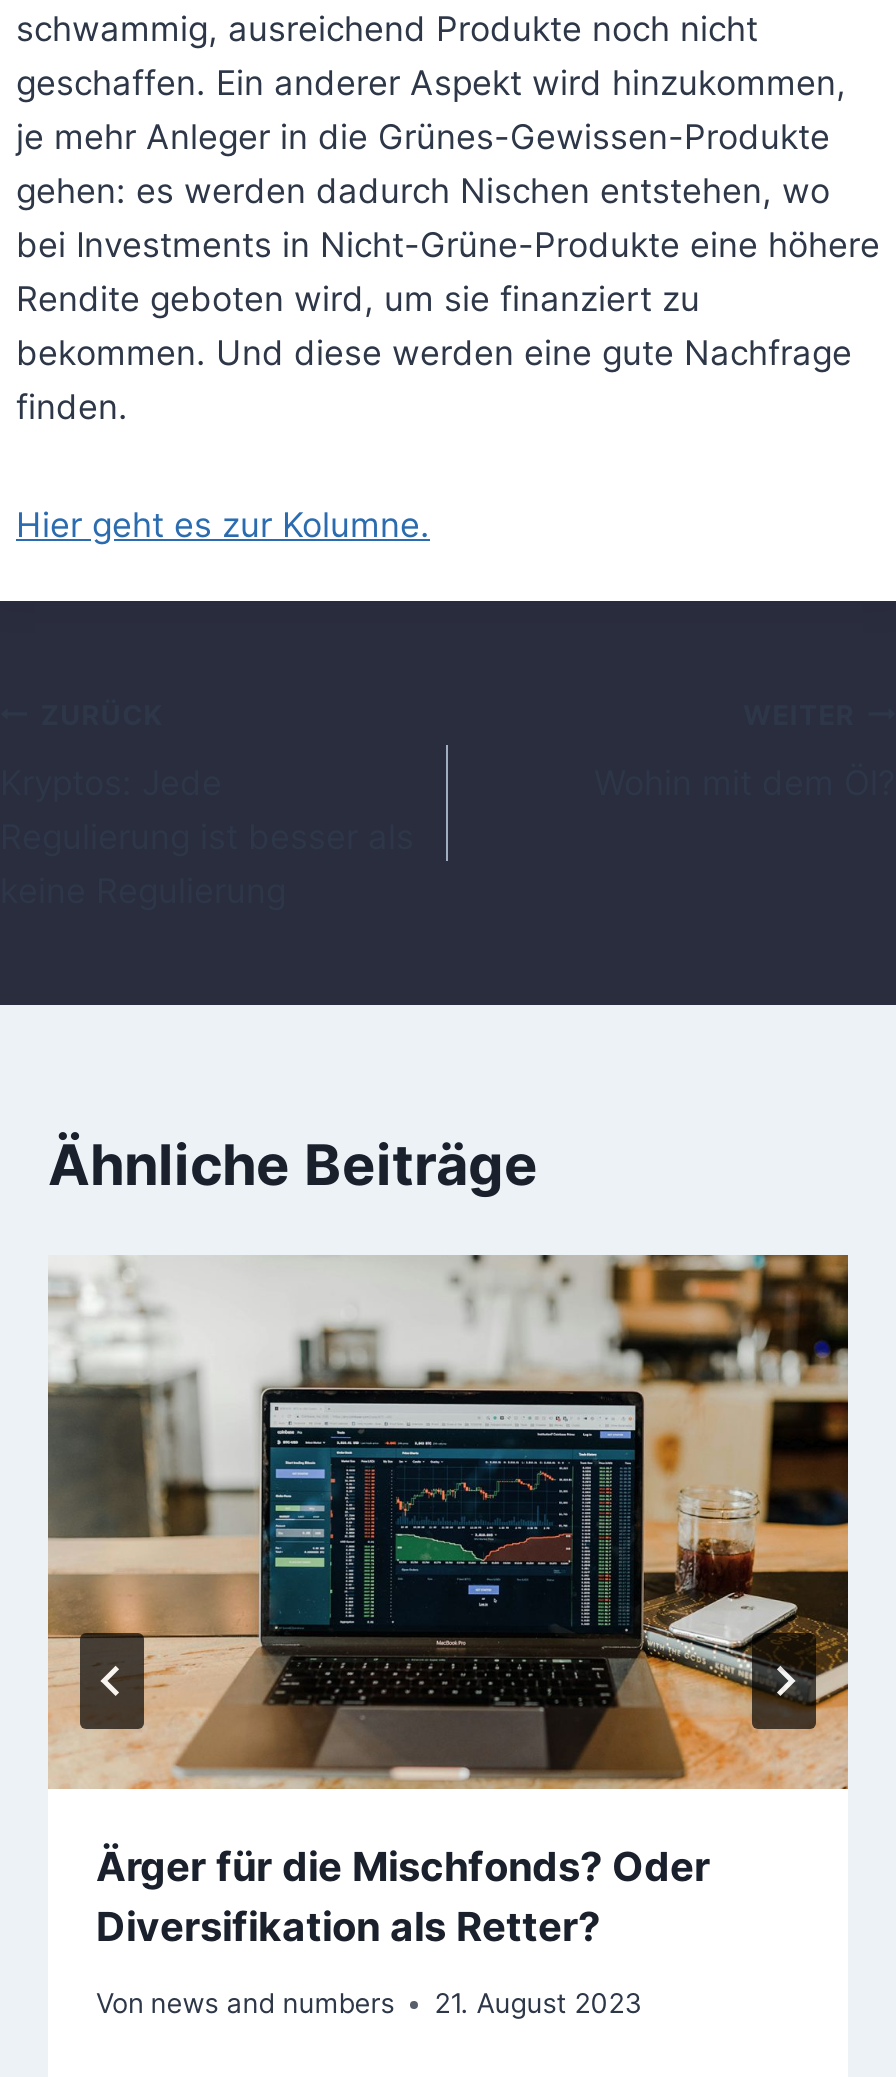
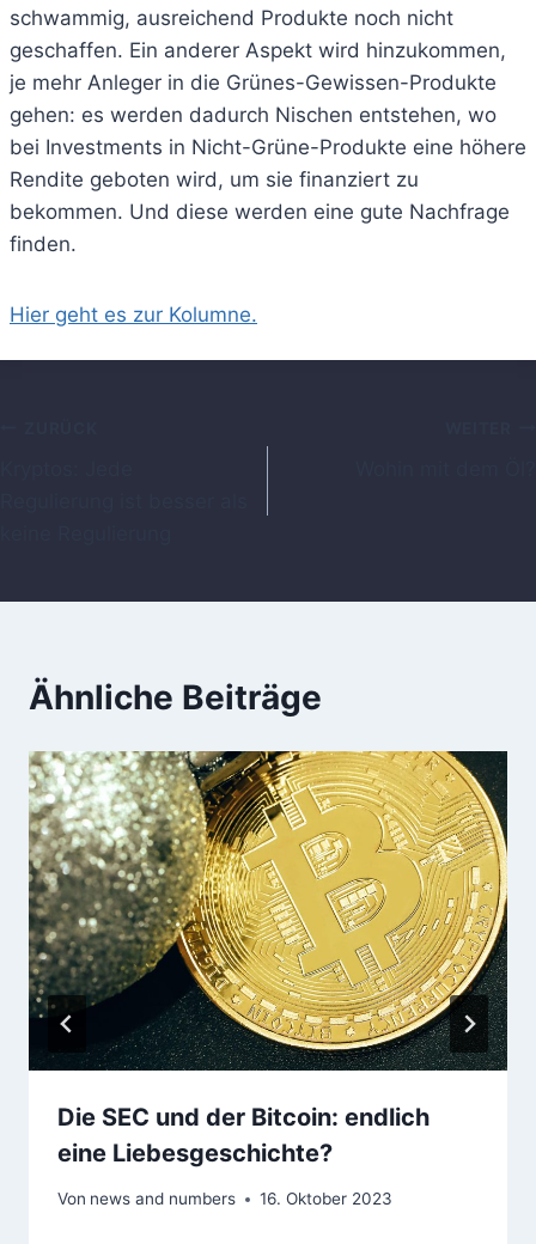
- [image]
- Ärger für die Mischfonds? Oder
- Diversifikation als Retter?
+ [image]
+ Die SEC und der Bitcoin: endlich
+ eine Liebesgeschichte?

- Von news and numbers 21. August 2023
+ Von news and numbers 16. Oktober 2023
